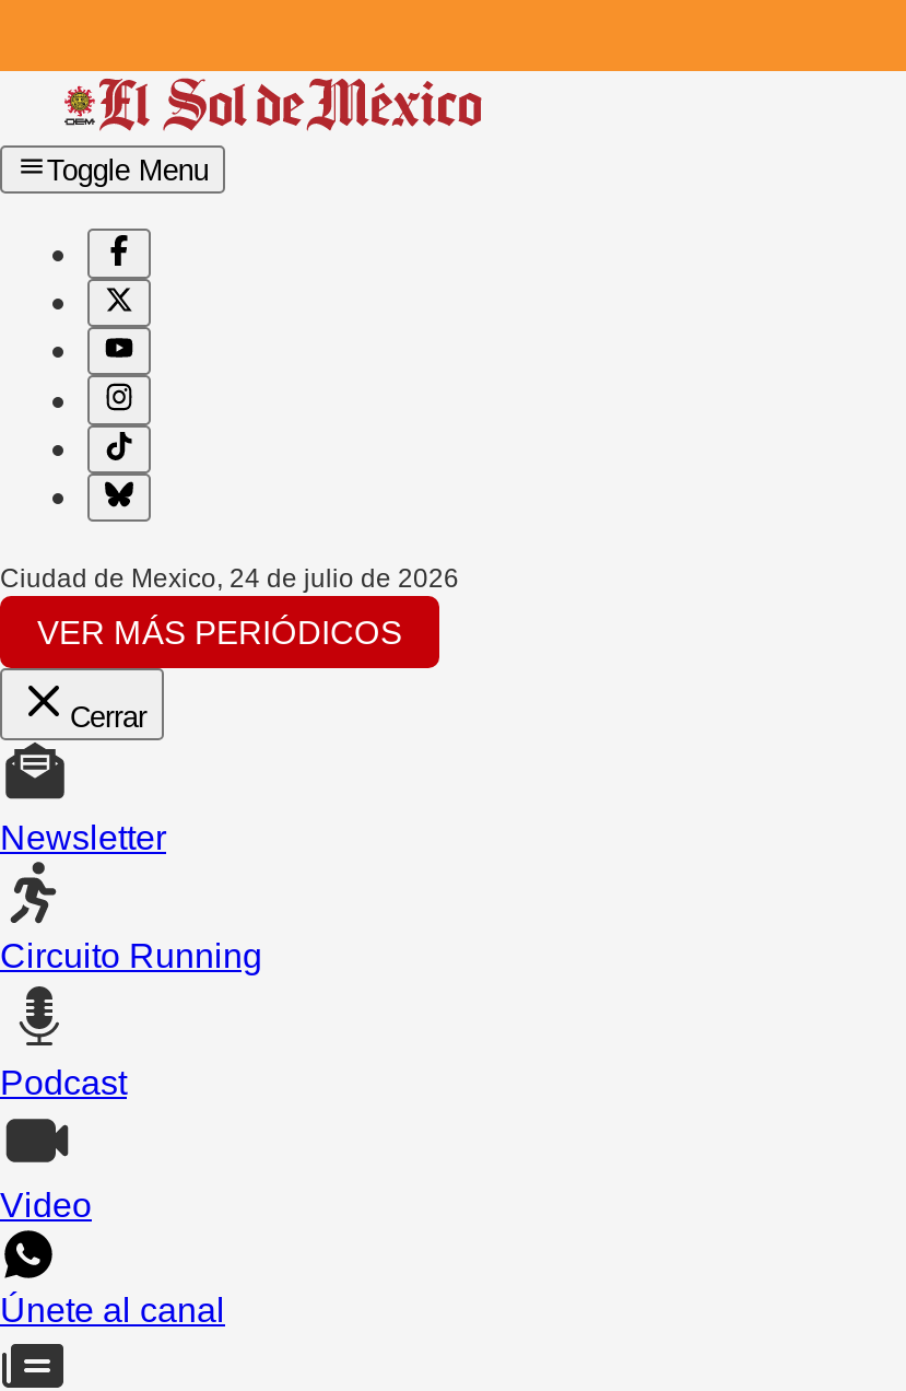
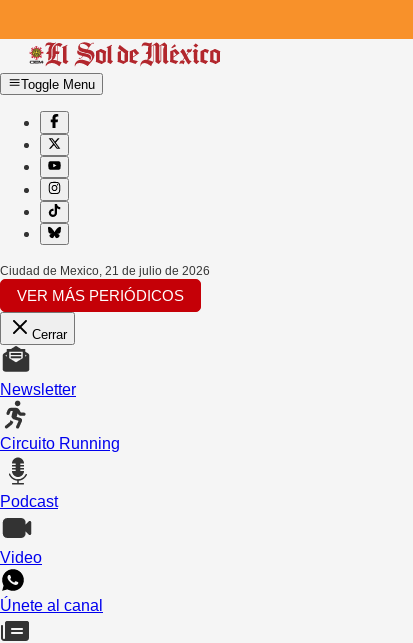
- Ciudad de Mexico, 24 de julio de 2026
+ Ciudad de Mexico, 21 de julio de 2026
